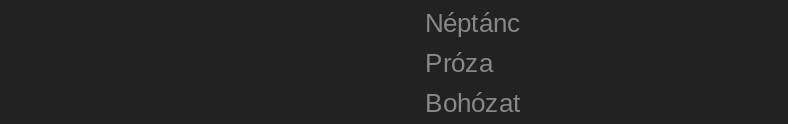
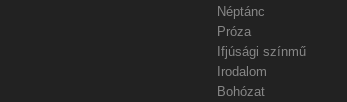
+ Ifjúsági színmű
+ Irodalom
